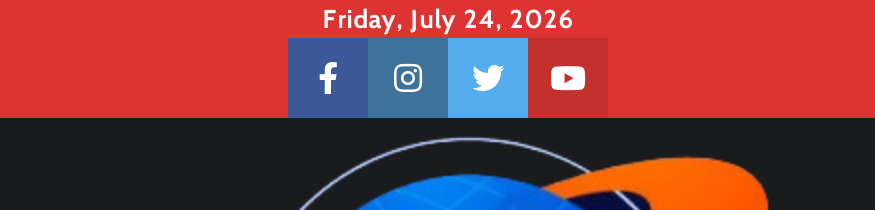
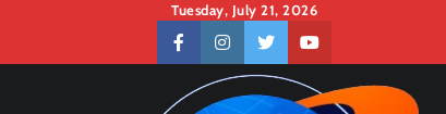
- Friday, July 24, 2026
+ Tuesday, July 21, 2026
